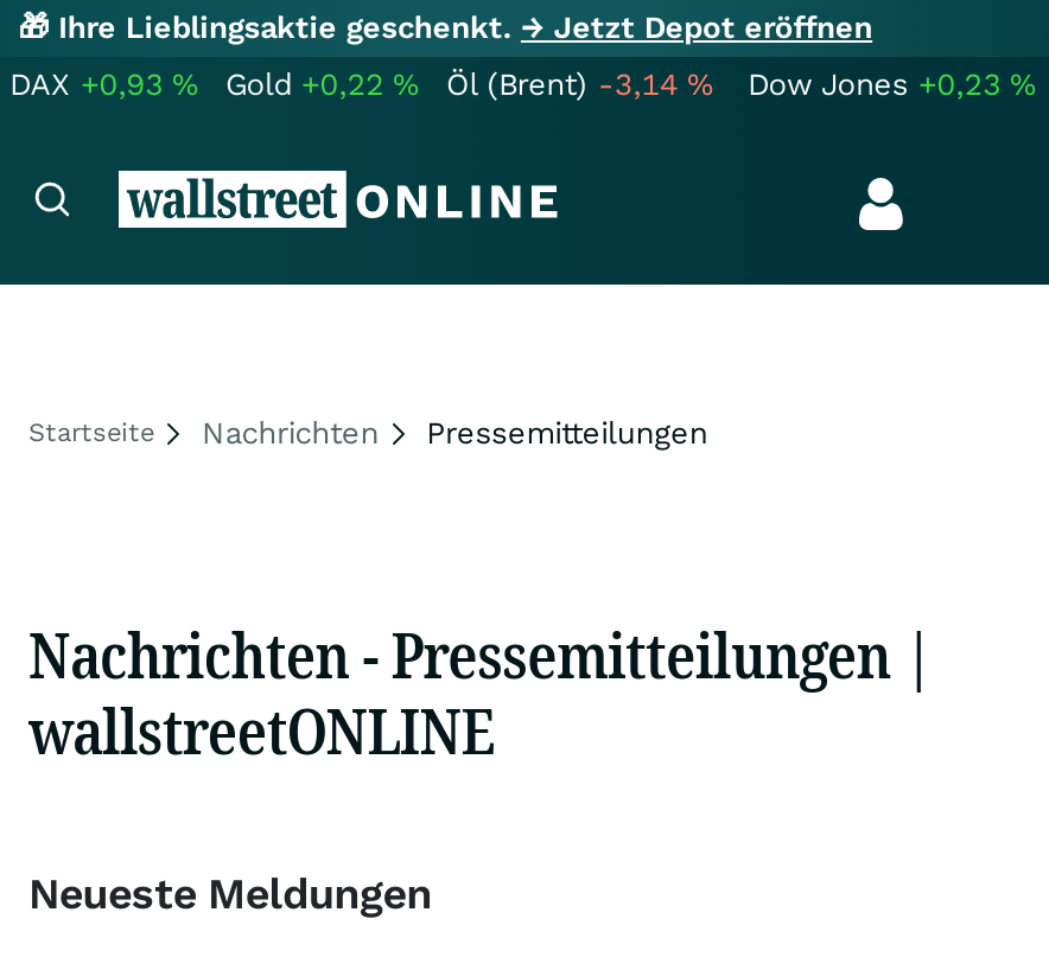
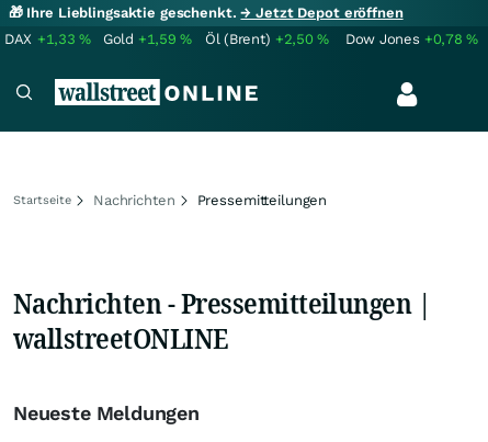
- DAX +0,93%
+ DAX +1,33%

- Gold +0,22%
+ Gold +1,59%

- Öl (Brent) -3,14%
+ Öl (Brent) +2,50%

- Dow Jones +0,23%
+ Dow Jones +0,78%
